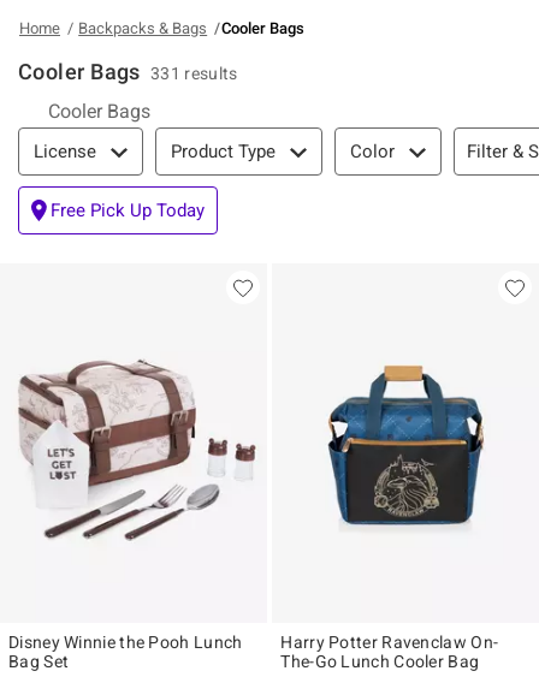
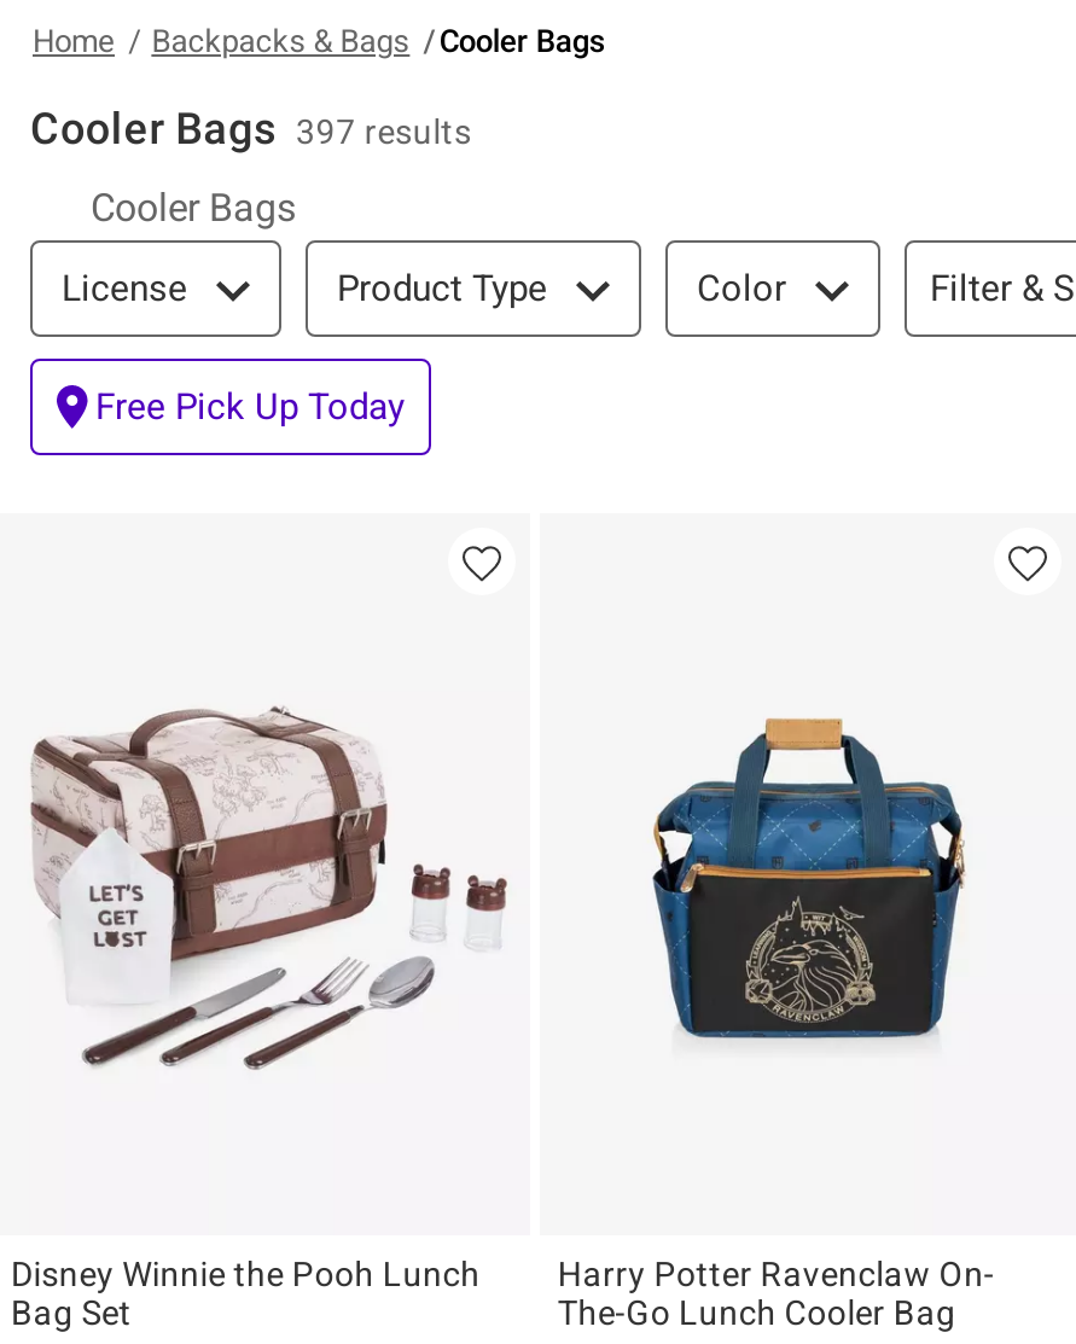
- Cooler Bags 331 results
+ Cooler Bags 397 results
